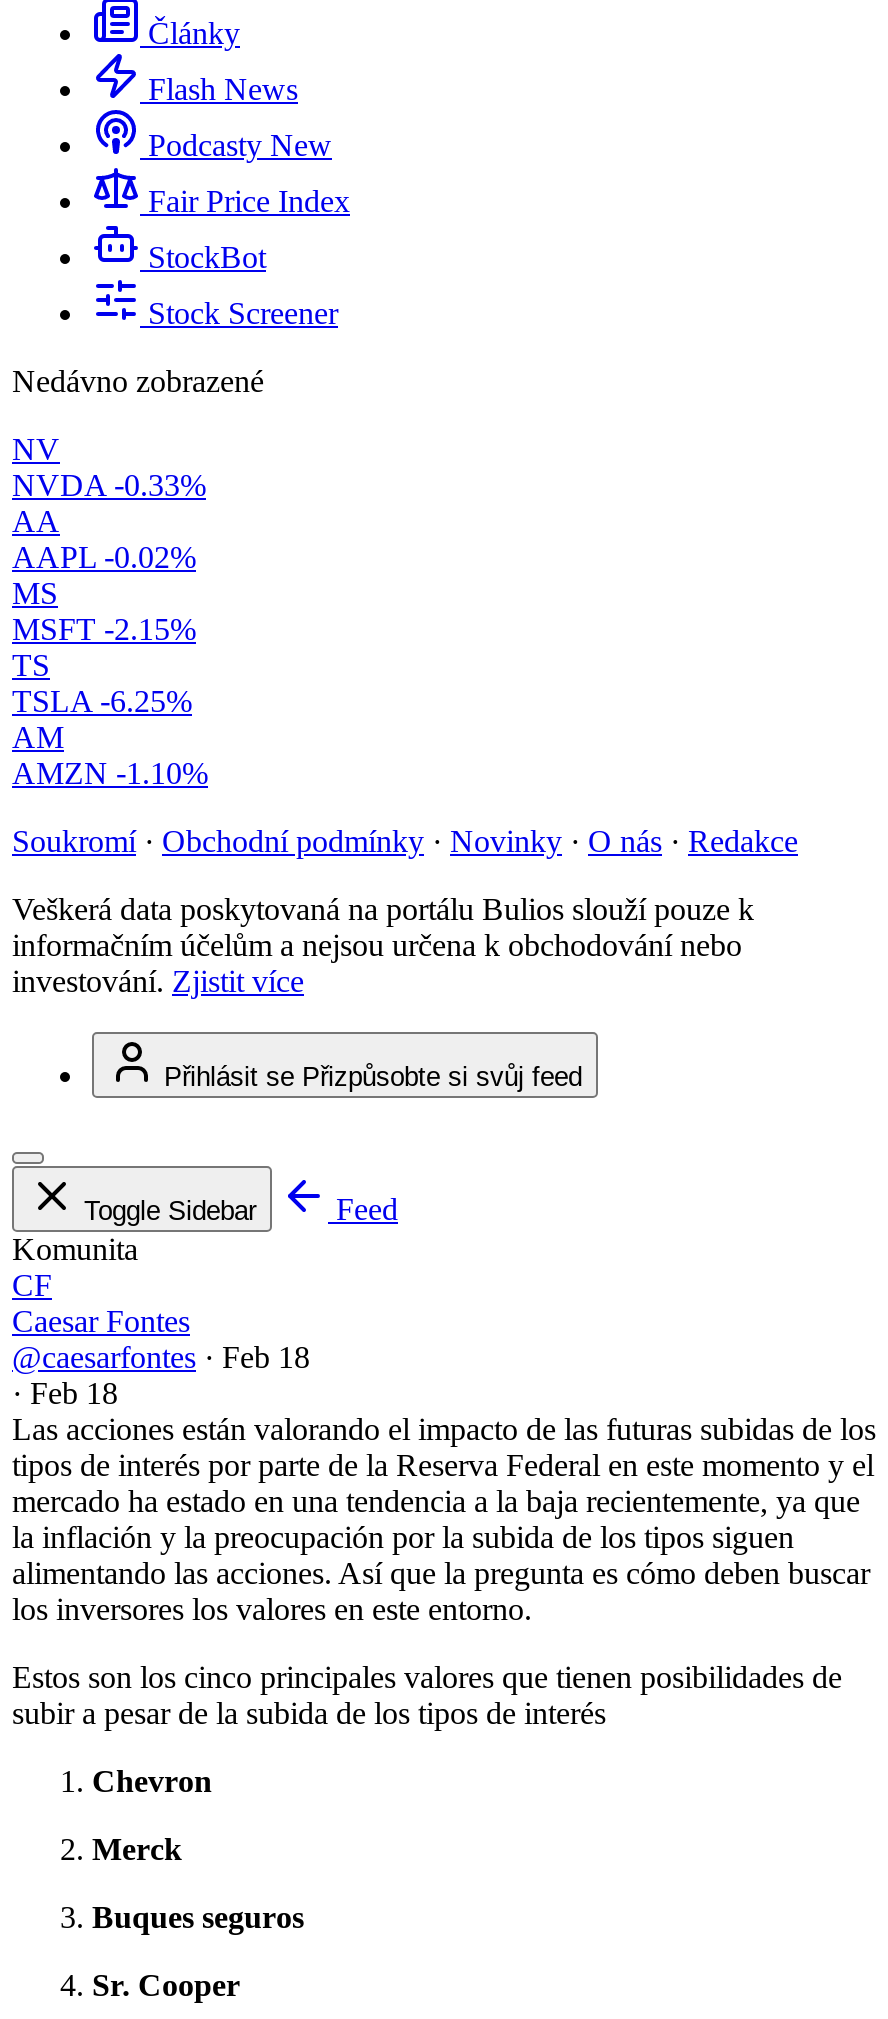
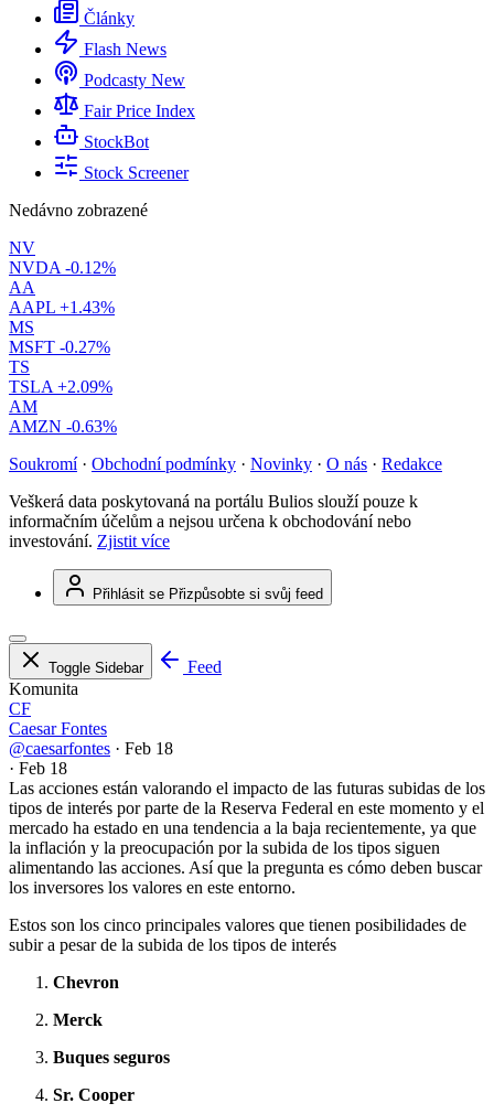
- NVDA -0.33%
+ NVDA -0.12%

- AAPL -0.02%
+ AAPL +1.43%

- MSFT -2.15%
+ MSFT -0.27%

- TSLA -6.25%
+ TSLA +2.09%

- AMZN -1.10%
+ AMZN -0.63%
